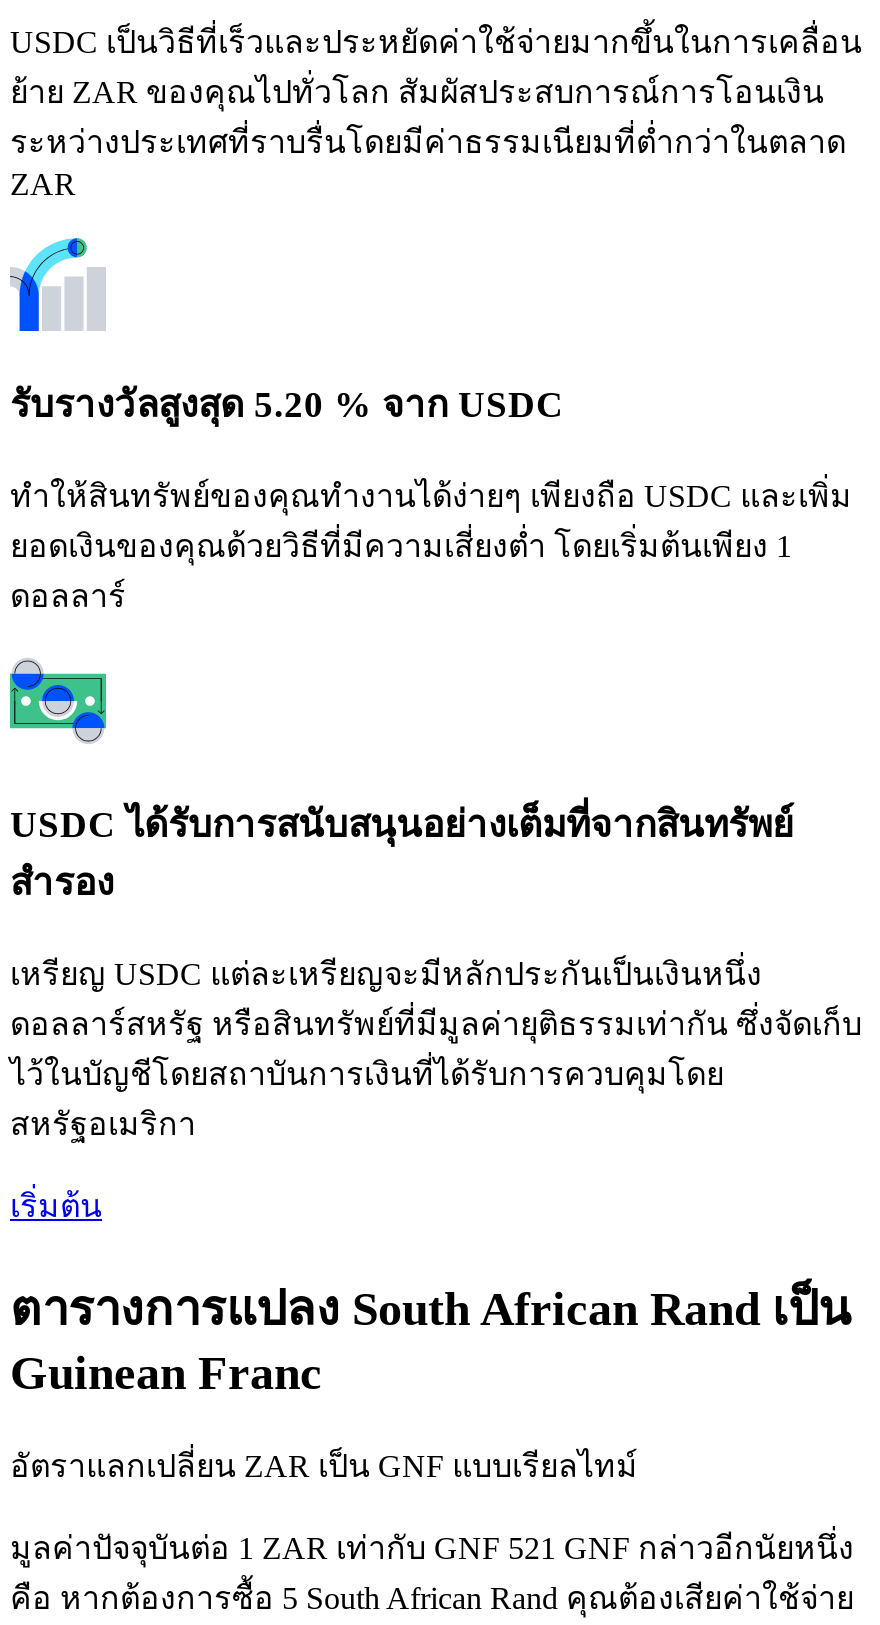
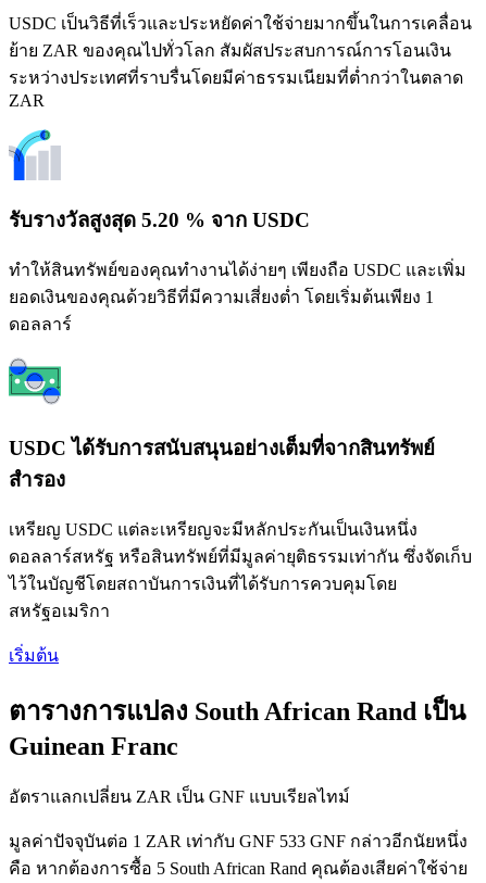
- มูลค่าปัจจุบันต่อ 1 ZAR เท่ากับ GNF 521 GNF กล่าวอีกนัยหนึ่ง
+ มูลค่าปัจจุบันต่อ 1 ZAR เท่ากับ GNF 533 GNF กล่าวอีกนัยหนึ่ง
